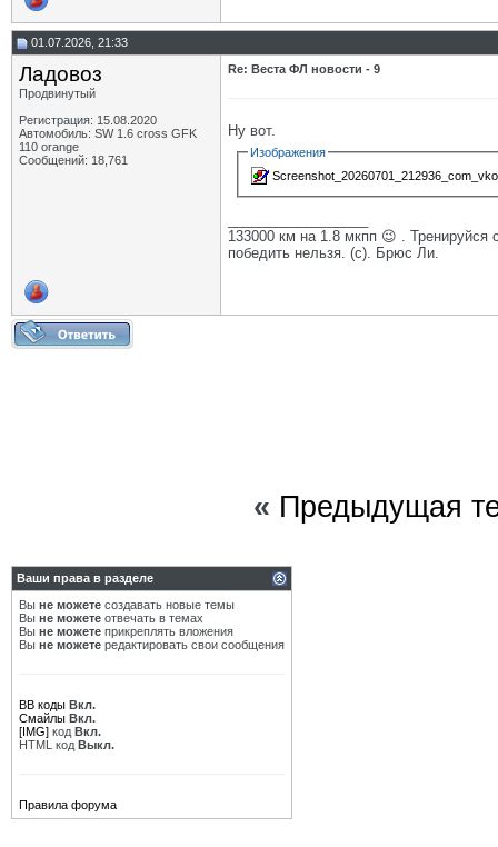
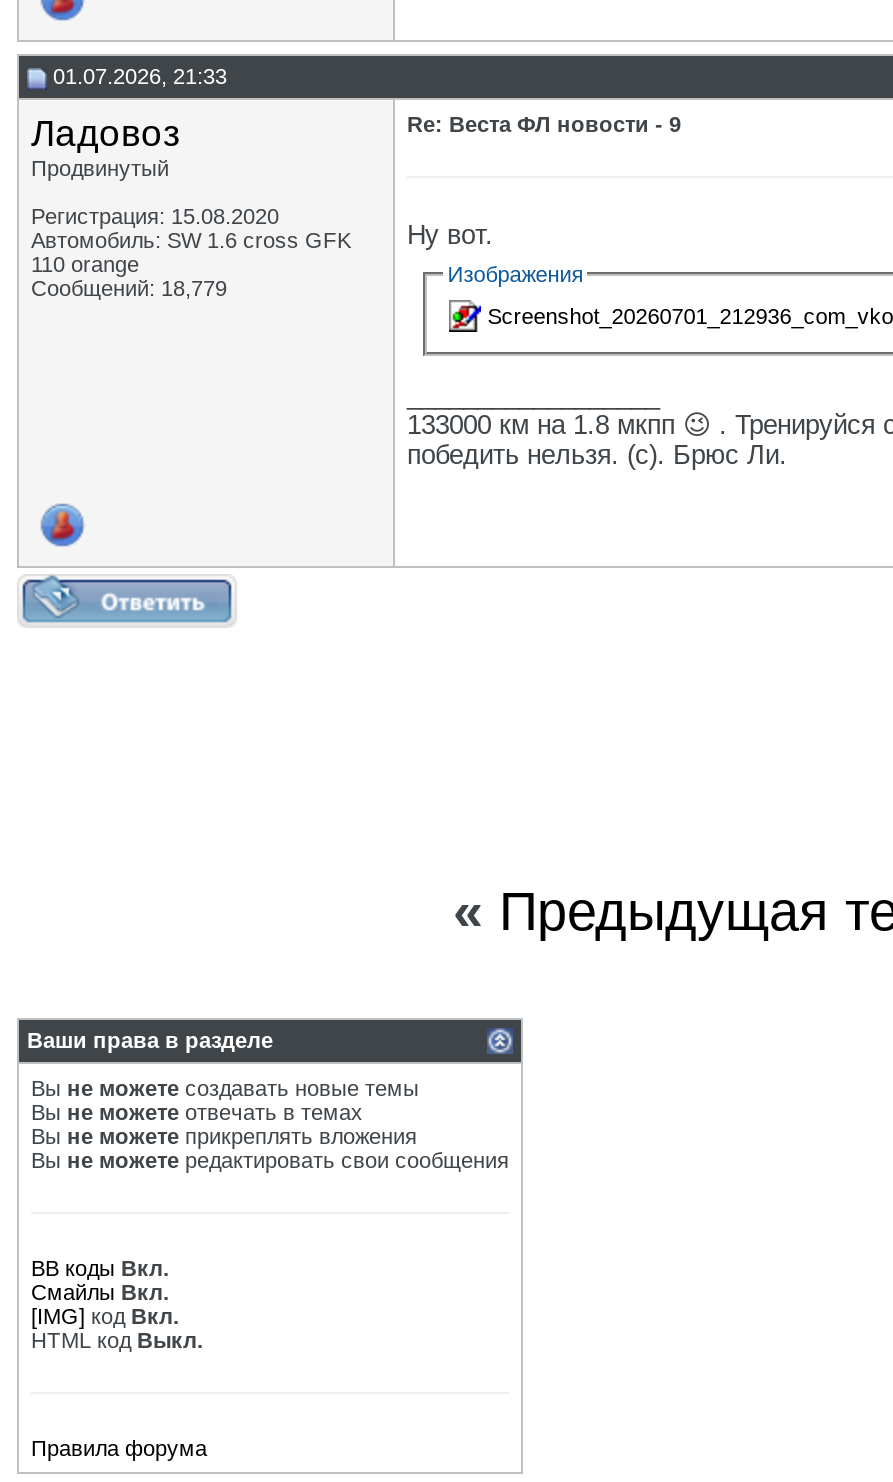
- Сообщений: 18,761
+ Сообщений: 18,779
